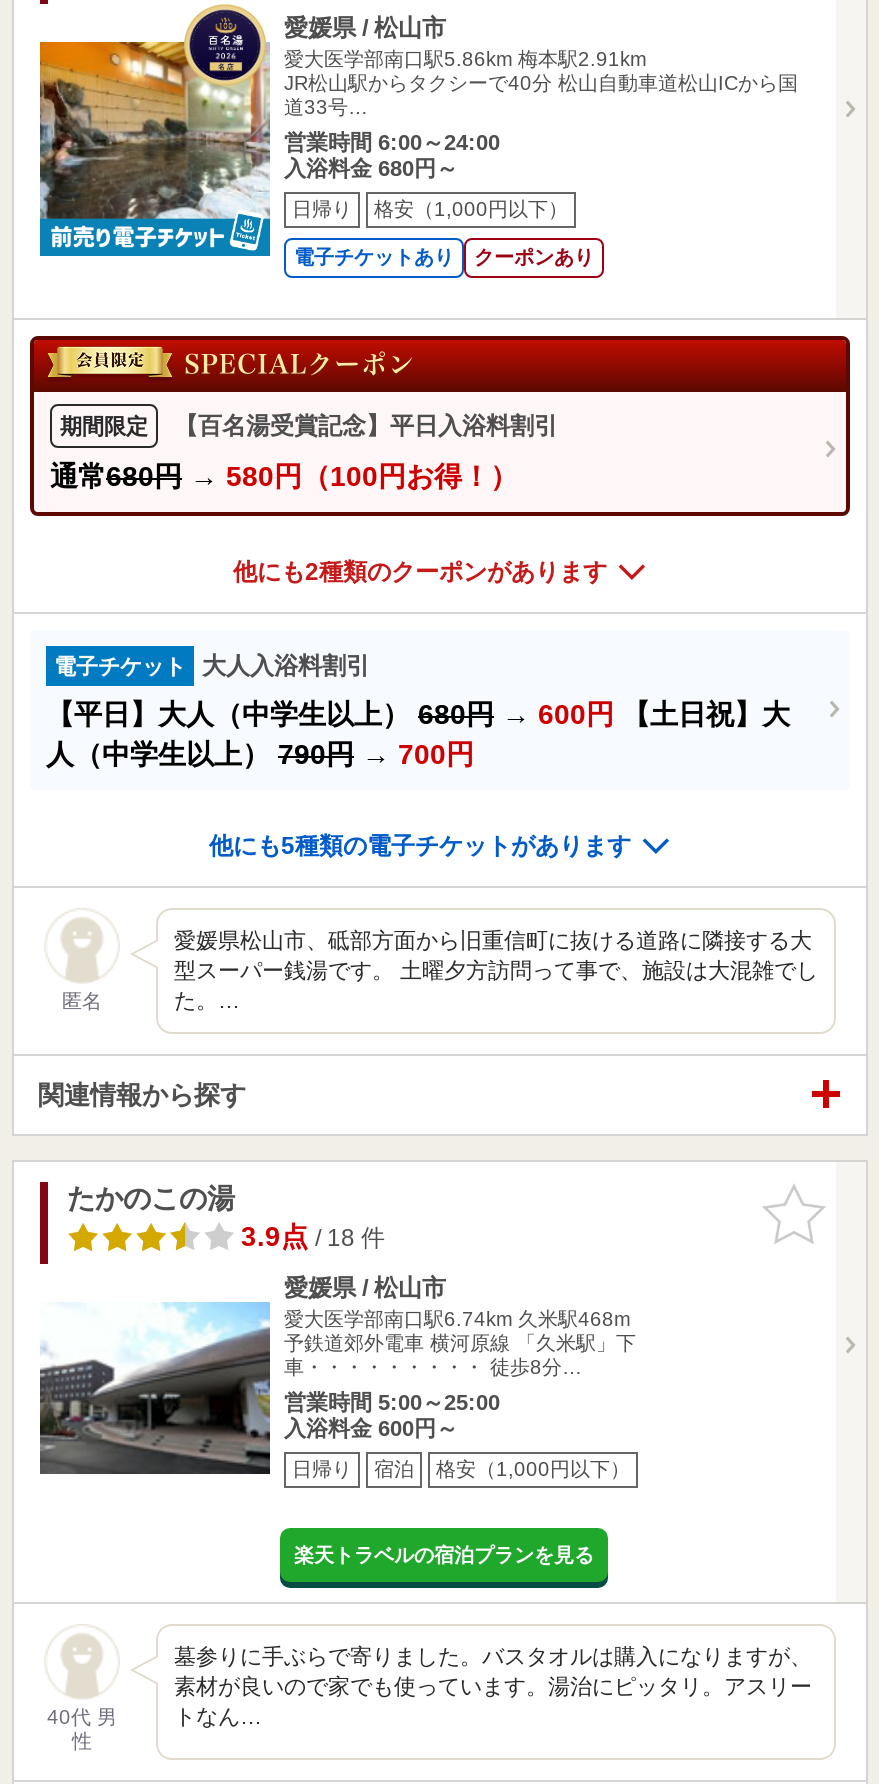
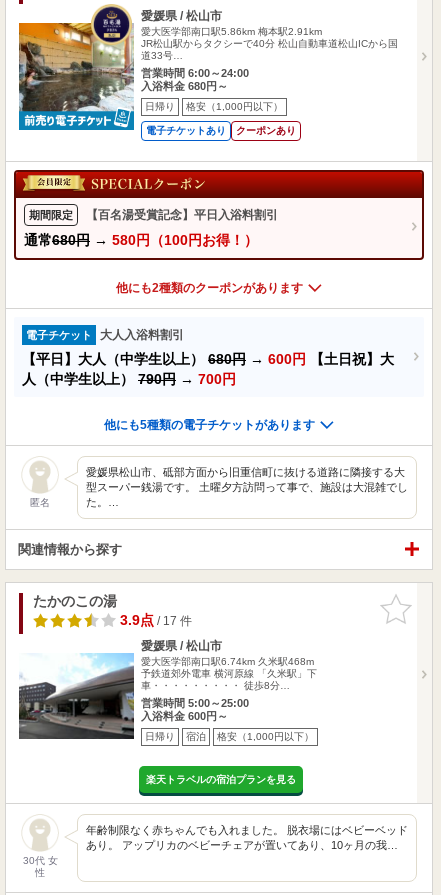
- 3.9点/ 18 件
+ 3.9点/ 17 件

- 墓参りに手ぶらで寄りました。バスタオルは購入になりますが、
- 素材が良いので家でも使っています。湯治にピッタリ。アスリー
- トなん…
+ 年齢制限なく赤ちゃんでも入れました。 脱衣場にはベビーベッド
+ あり。 アップリカのベビーチェアが置いてあり、10ヶ月の我…

- 40代 男
+ 30代 女
